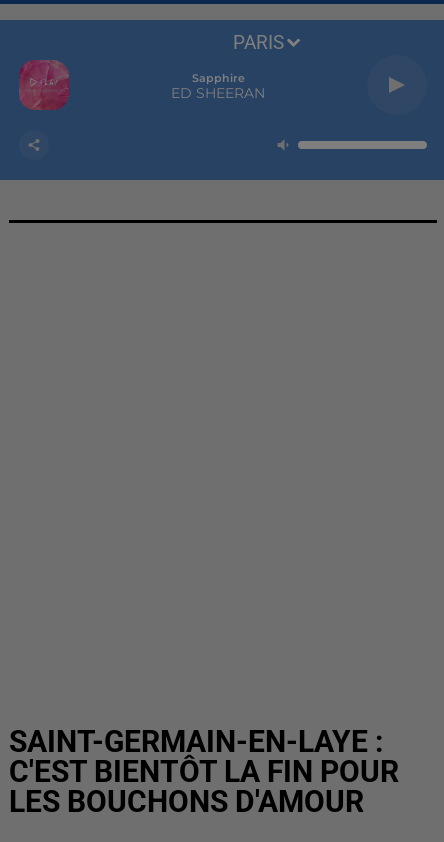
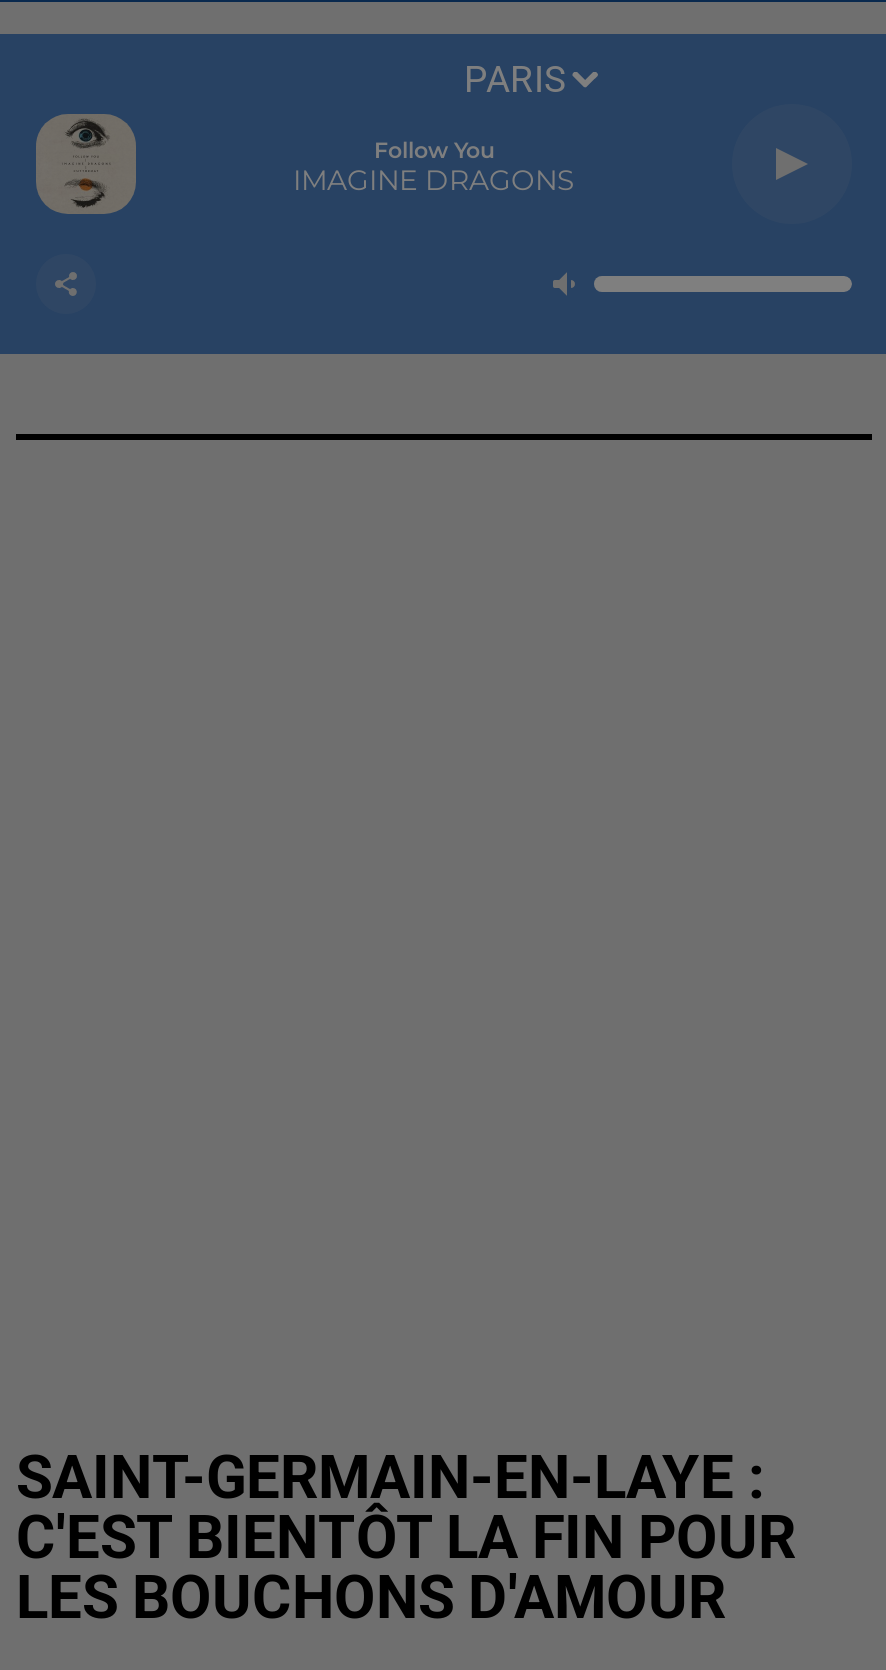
- [image]
+ [image]

- Sapphire
- ED SHEERAN
+ Follow You
+ IMAGINE DRAGONS
